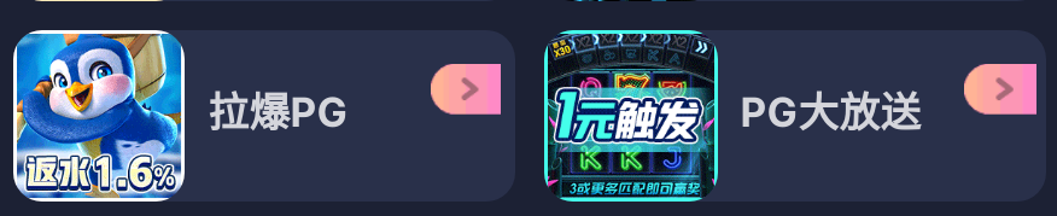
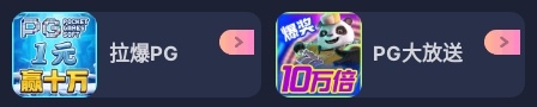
- [image]
+ [image]

- [image]
+ [image]
